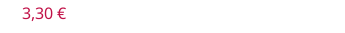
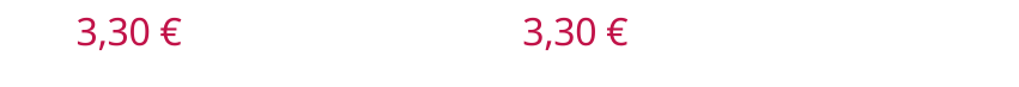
+ 3,30 €
